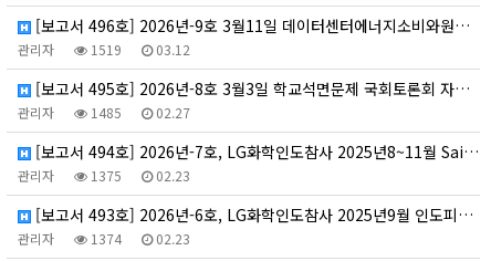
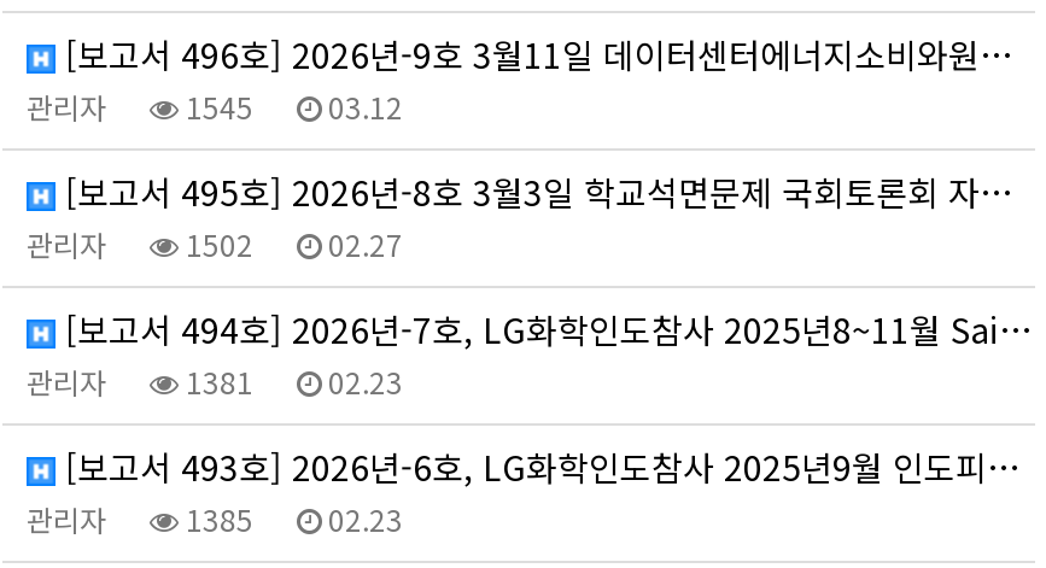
- 관리자 1519 03.12
+ 관리자 1545 03.12

- 관리자 1485 02.27
+ 관리자 1502 02.27

- 관리자 1375 02.23
+ 관리자 1381 02.23

- 관리자 1374 02.23
+ 관리자 1385 02.23
